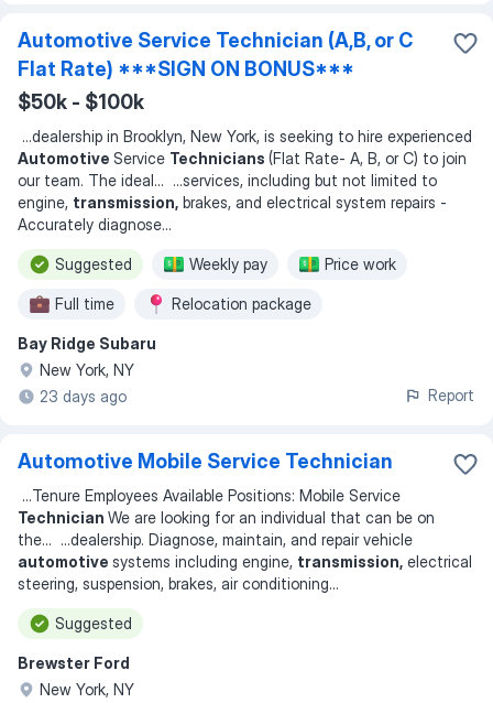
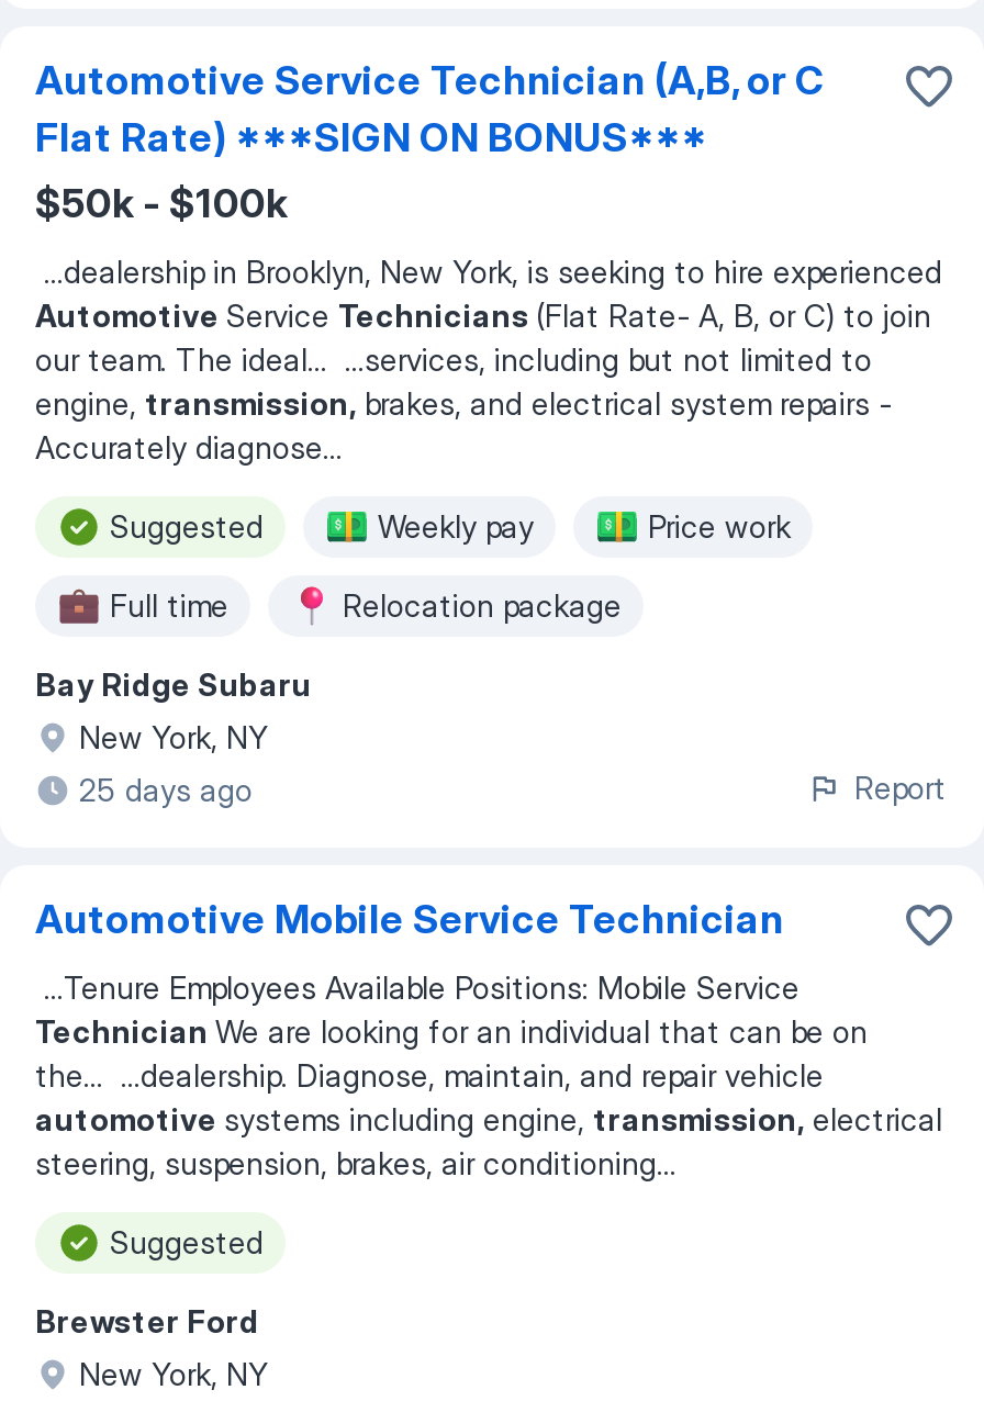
- 23 days ago
+ 25 days ago
